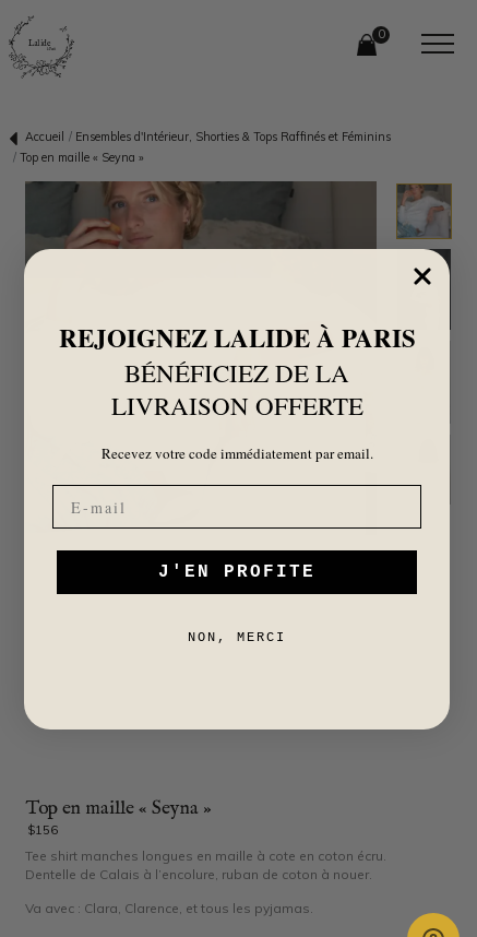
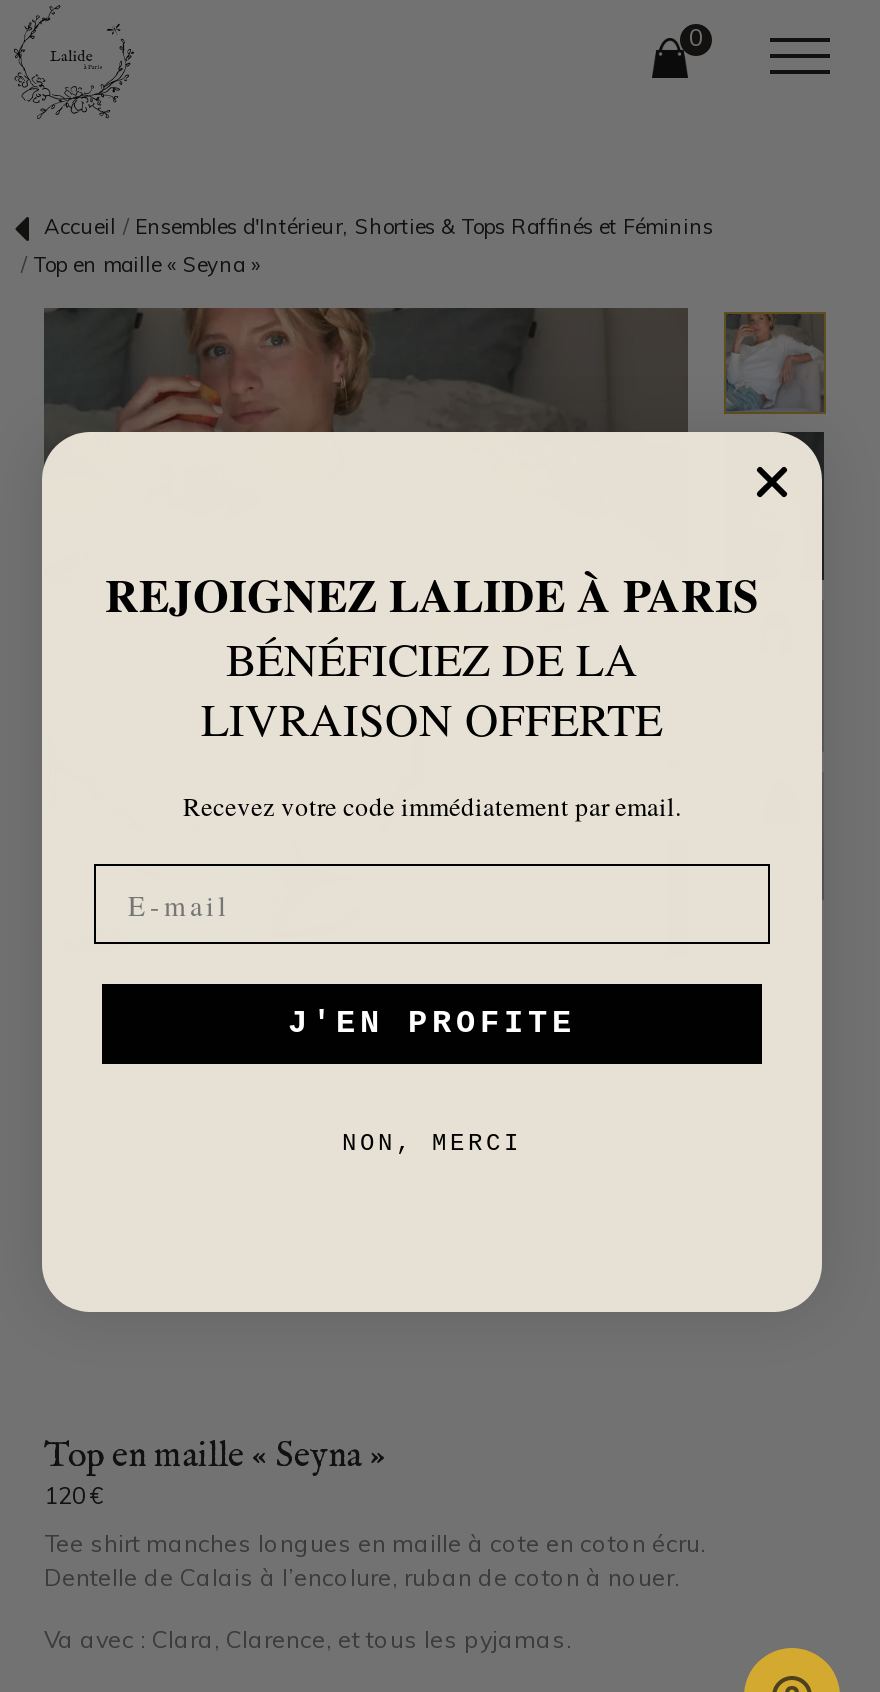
- $156
+ 120 €
